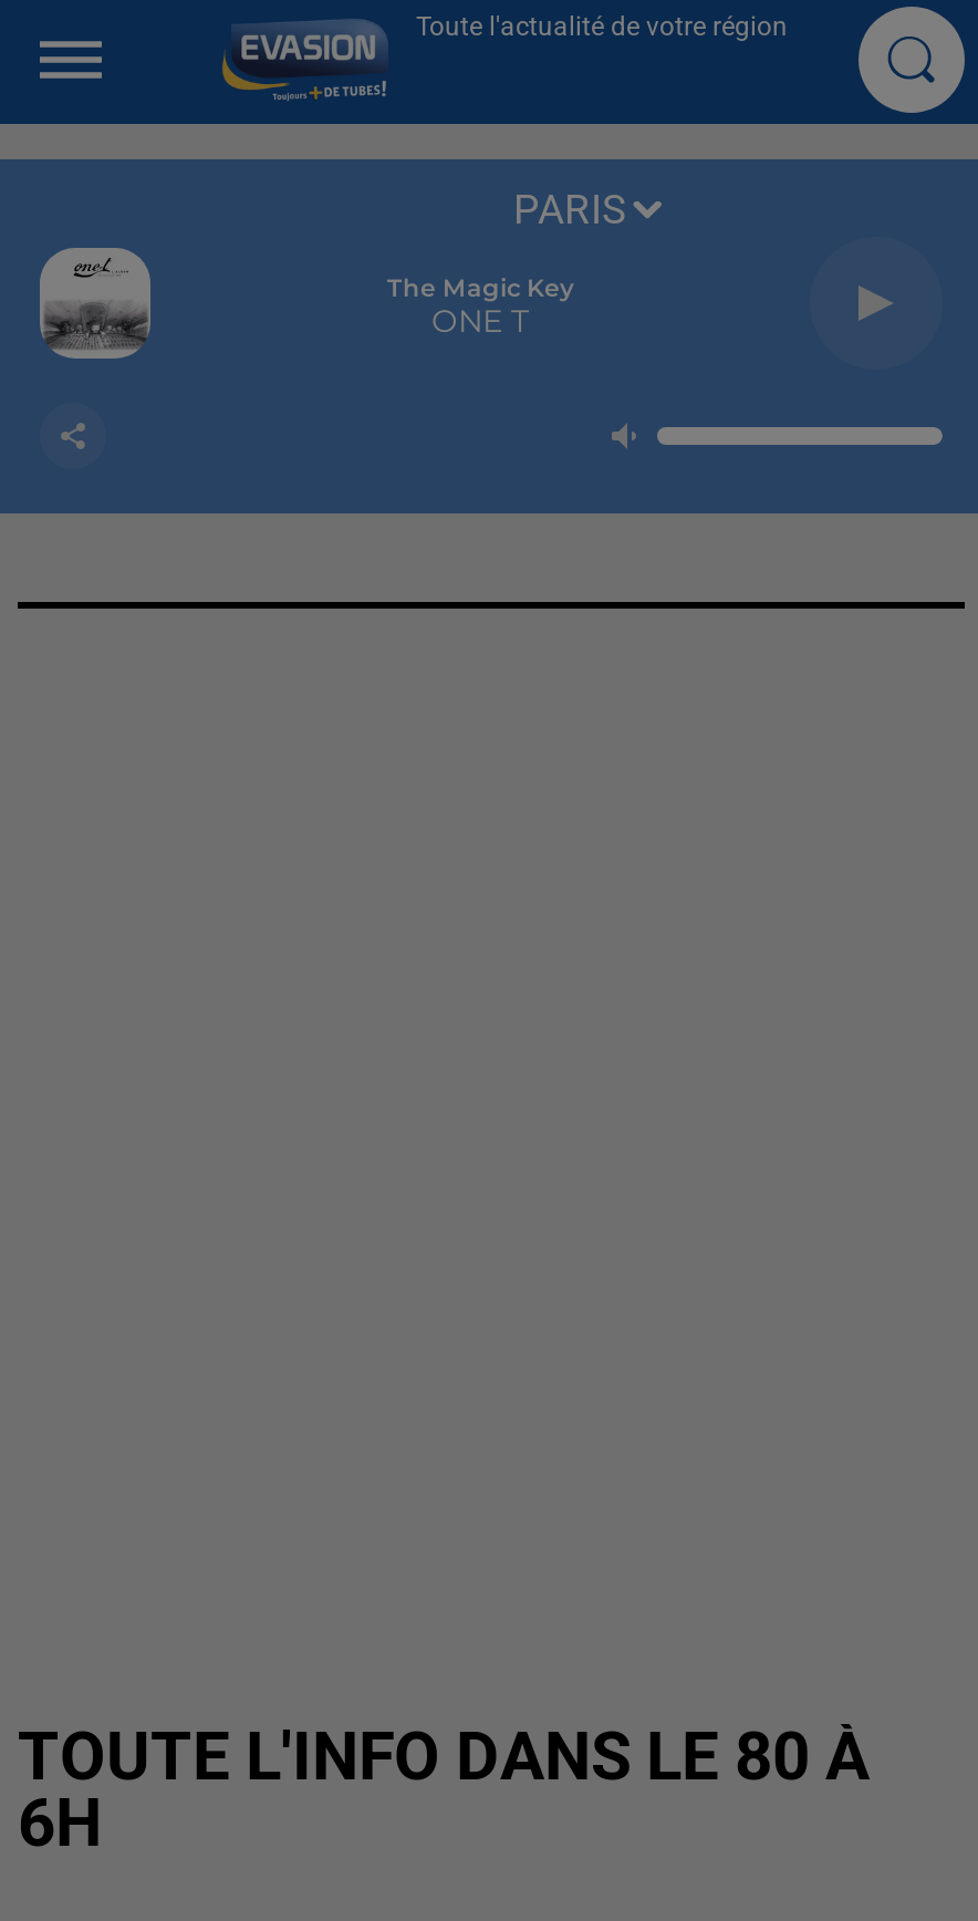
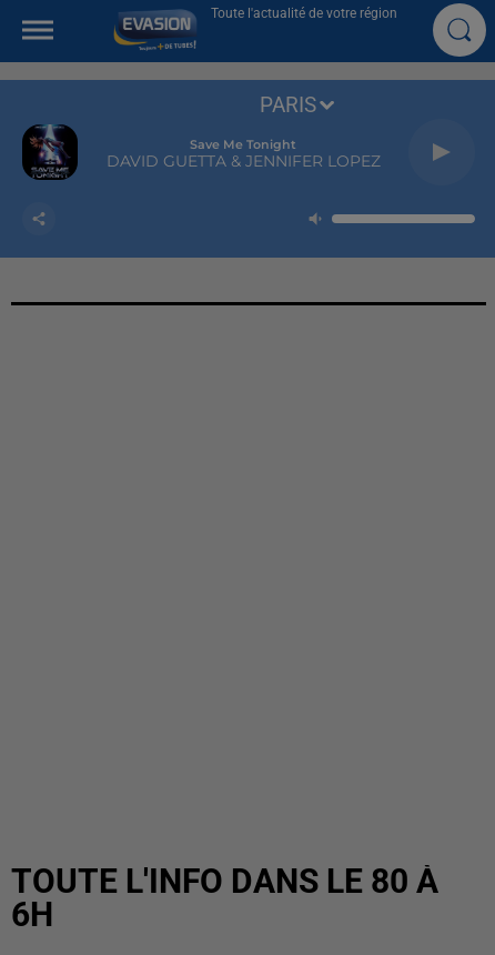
- [image]
+ [image]

- The Magic Key
- ONE T
+ Save Me Tonight
+ DAVID GUETTA & JENNIFER LOPEZ
